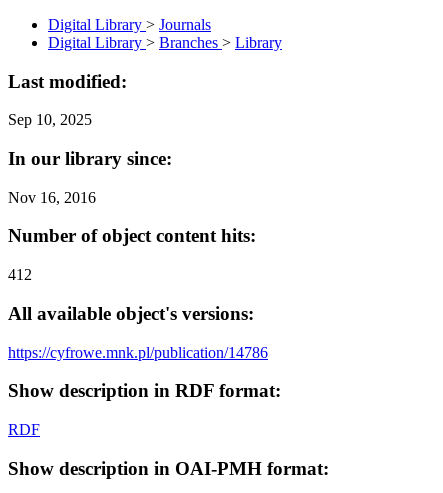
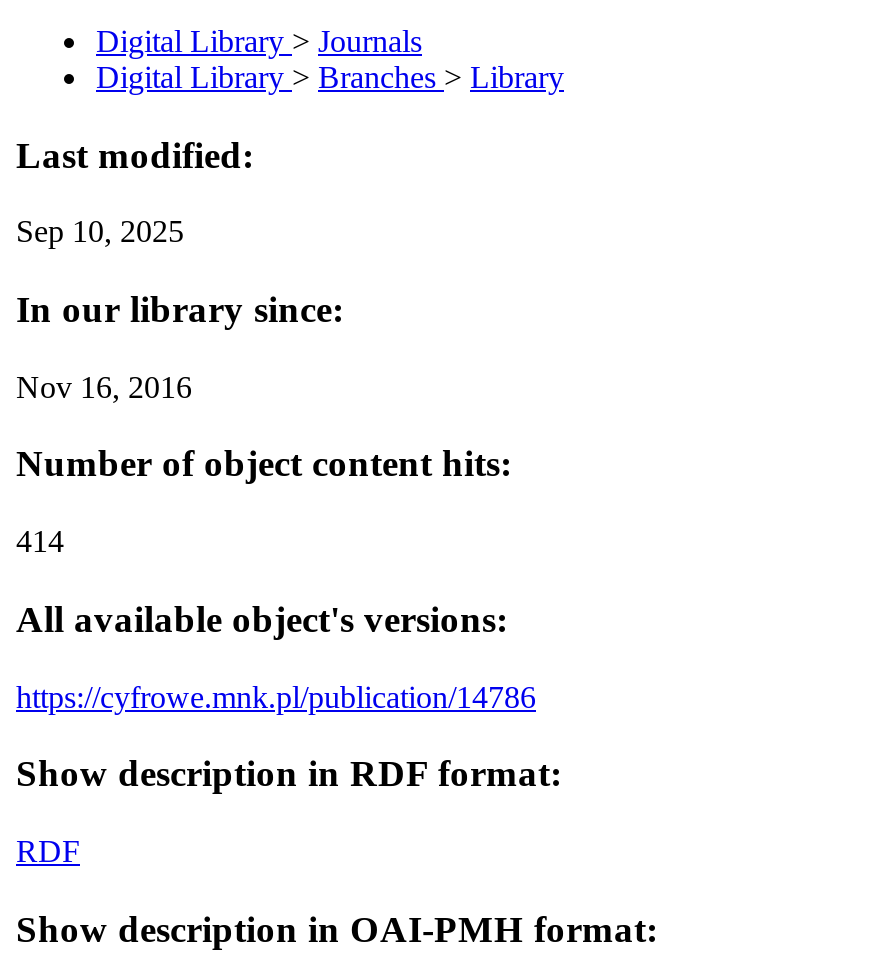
- 412
+ 414
